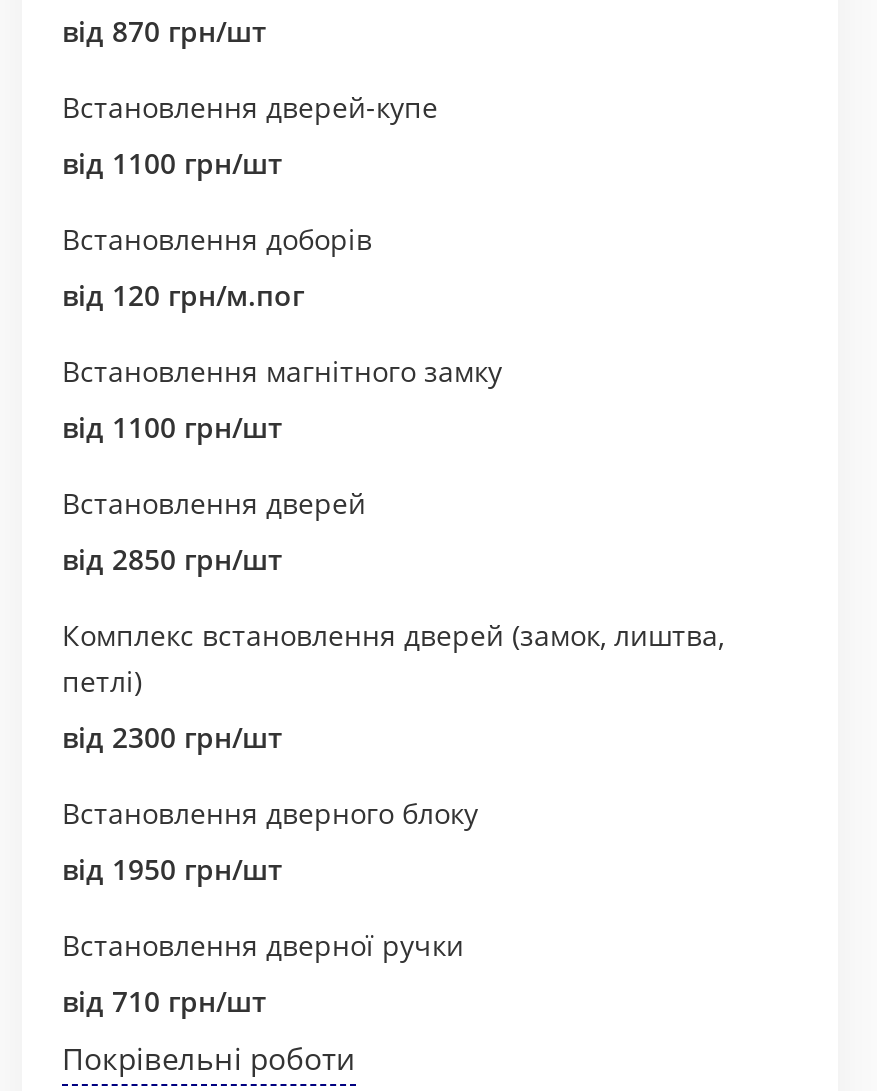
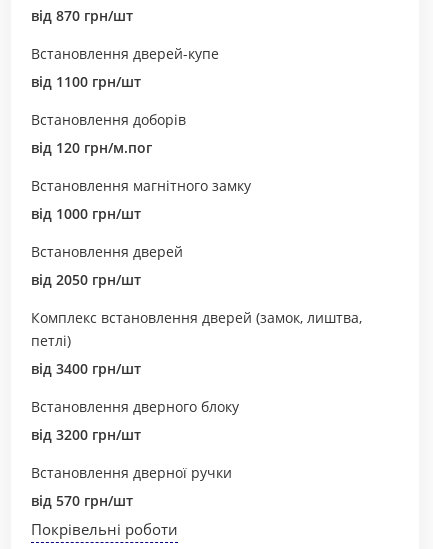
- від 1100 грн/шт
+ від 1000 грн/шт

- від 2850 грн/шт
+ від 2050 грн/шт

- від 2300 грн/шт
+ від 3400 грн/шт

- від 1950 грн/шт
+ від 3200 грн/шт

- від 710 грн/шт
+ від 570 грн/шт
